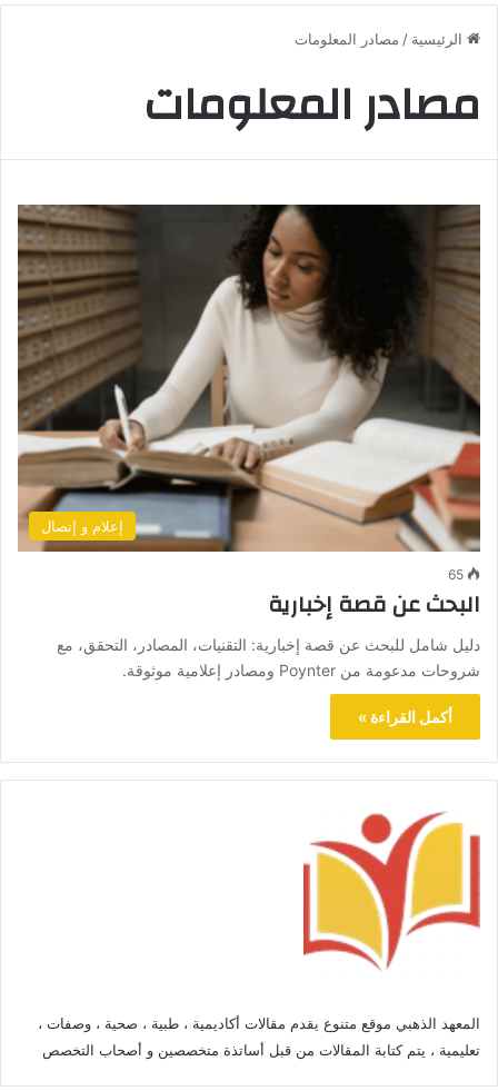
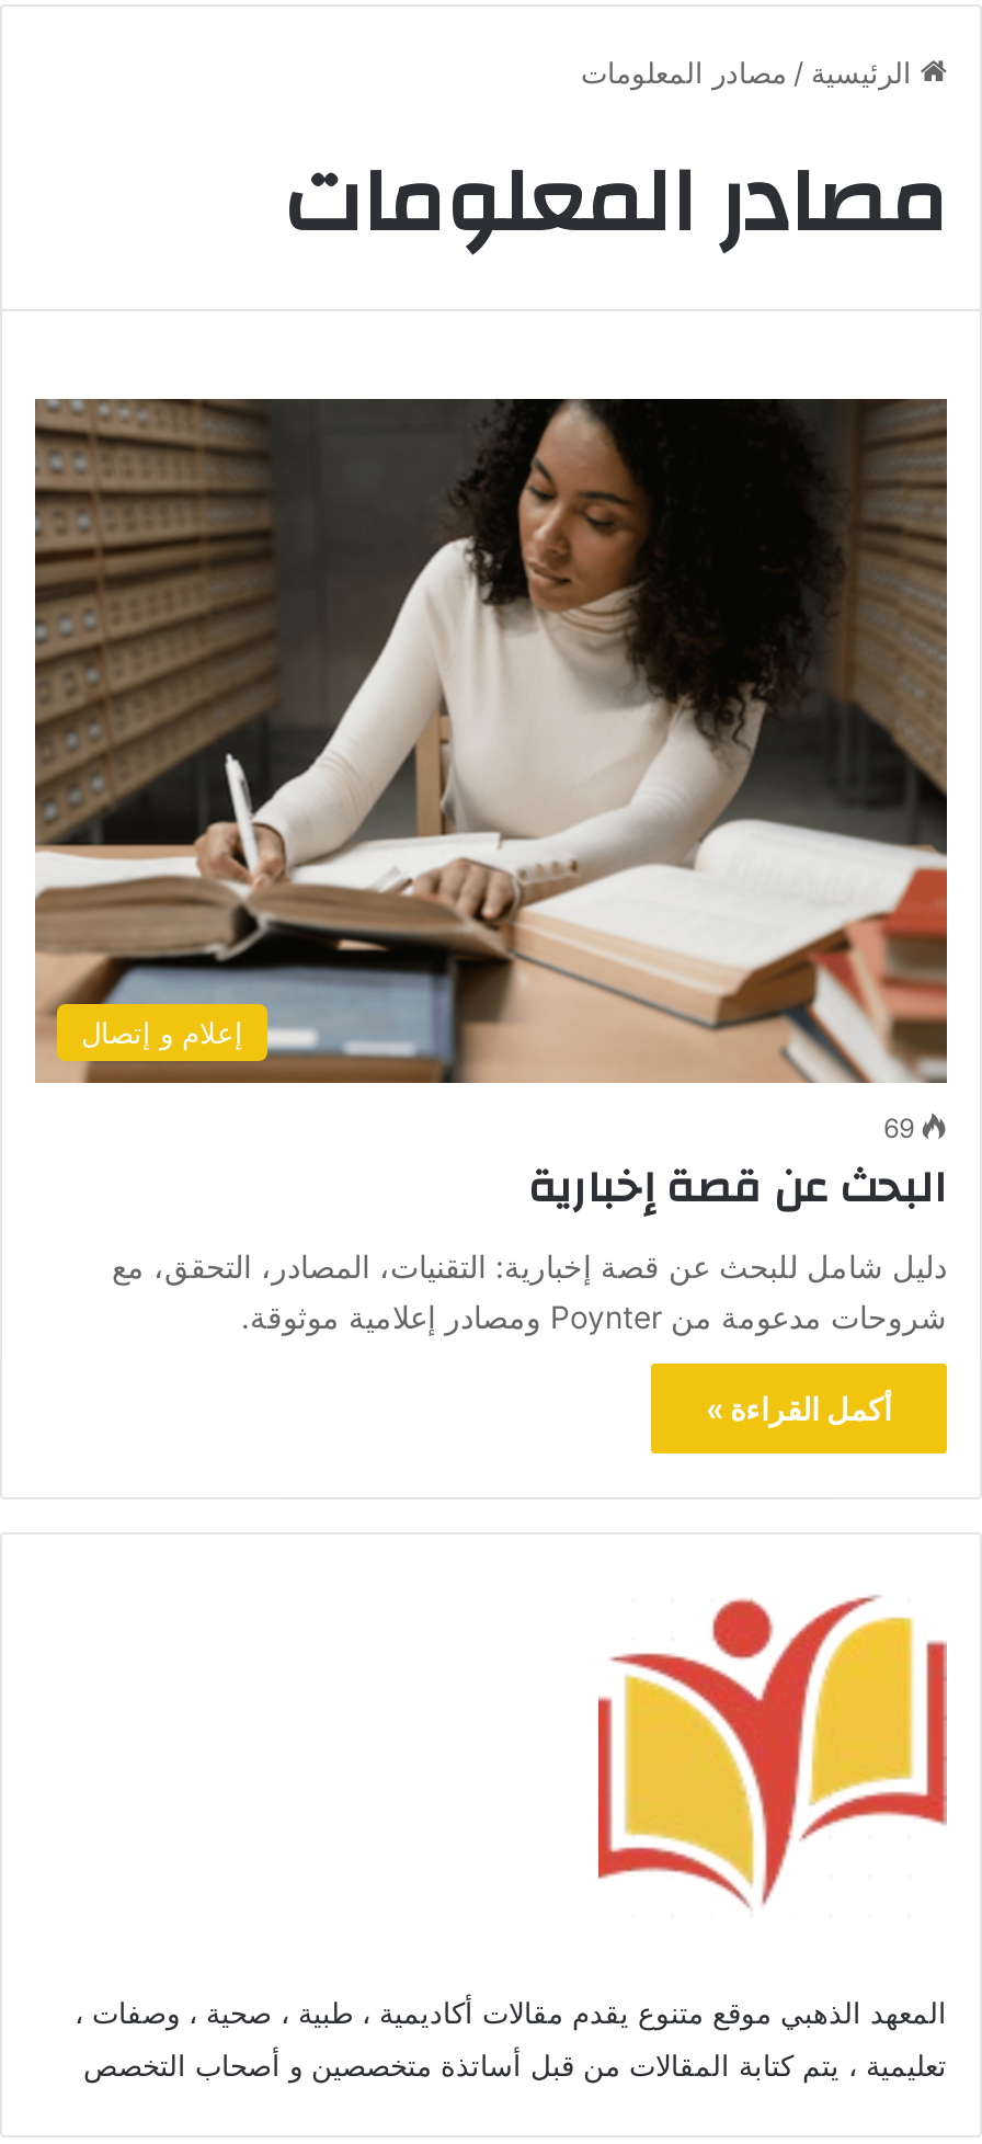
- 65
+ 69
